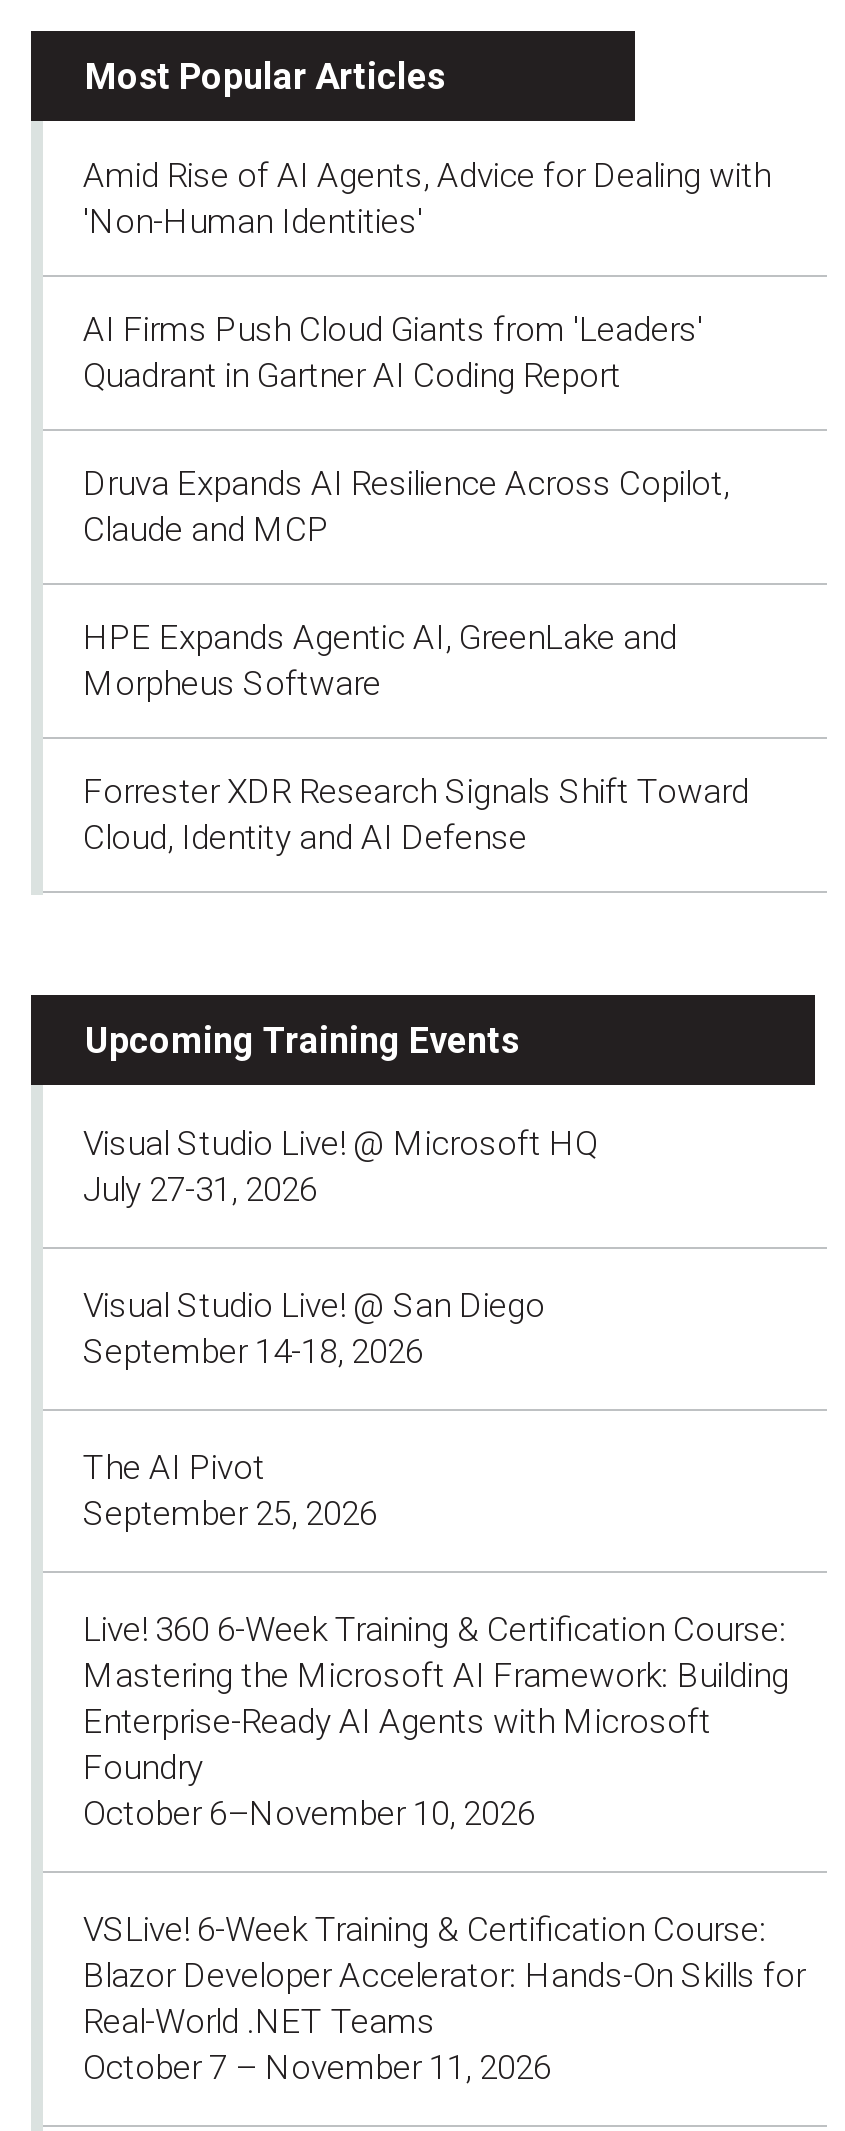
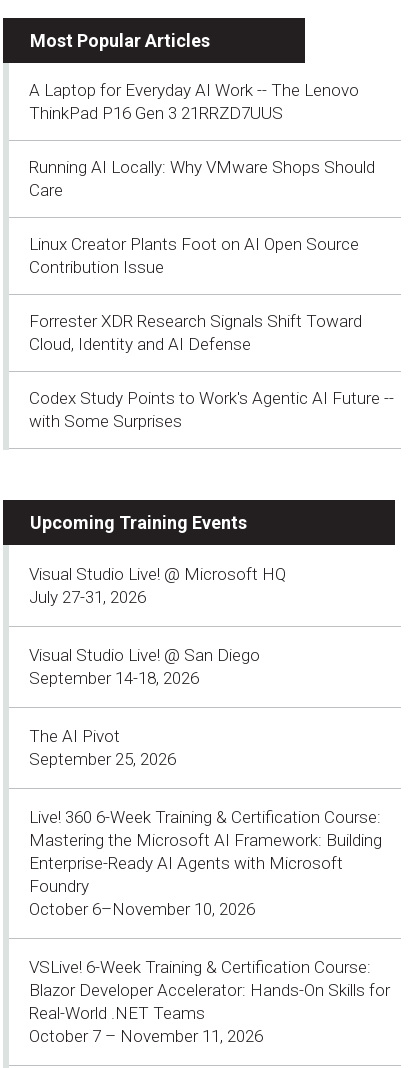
- Amid Rise of AI Agents, Advice for Dealing with
- 'Non-Human Identities'
- AI Firms Push Cloud Giants from 'Leaders'
- Quadrant in Gartner AI Coding Report
- Druva Expands AI Resilience Across Copilot,
- Claude and MCP
- HPE Expands Agentic AI, GreenLake and
- Morpheus Software
+ A Laptop for Everyday AI Work -- The Lenovo
+ ThinkPad P16 Gen 3 21RRZD7UUS
+ Running AI Locally: Why VMware Shops Should
+ Care
+ Linux Creator Plants Foot on AI Open Source
+ Contribution Issue

moved up: Forrester XDR Research Signals Shift Toward | Cloud, Identity and AI Defense

+ Codex Study Points to Work's Agentic AI Future --
+ with Some Surprises
